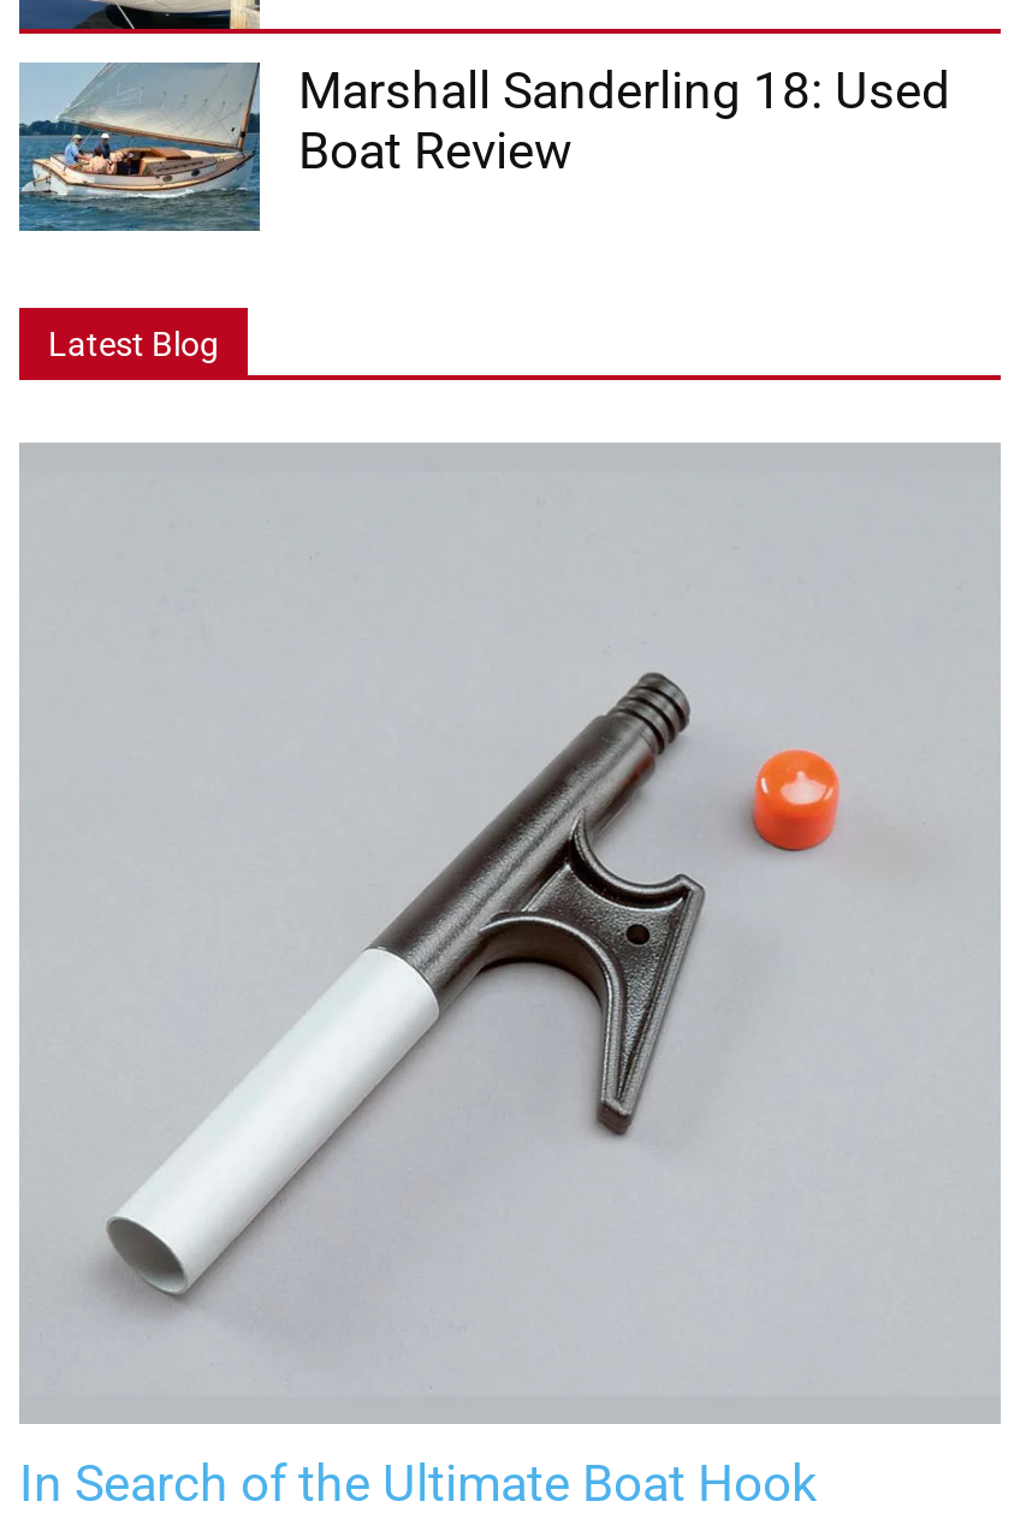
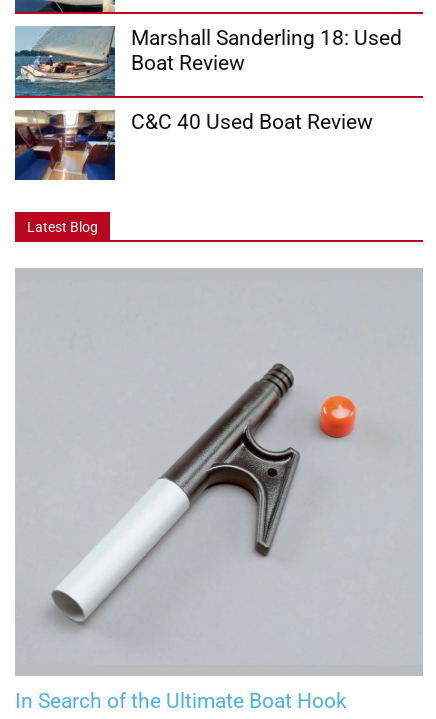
+ [image]
+ C&C 40 Used Boat Review
